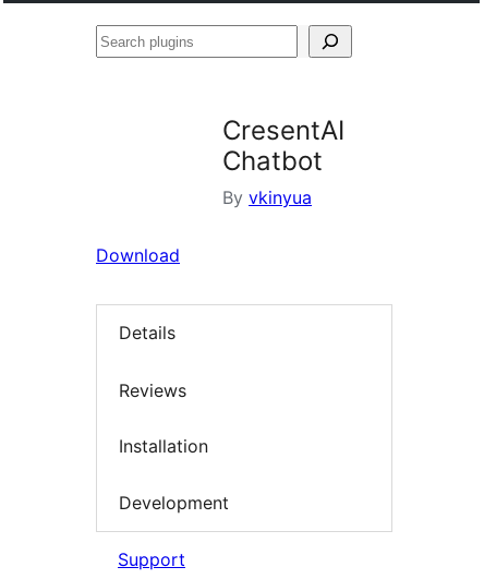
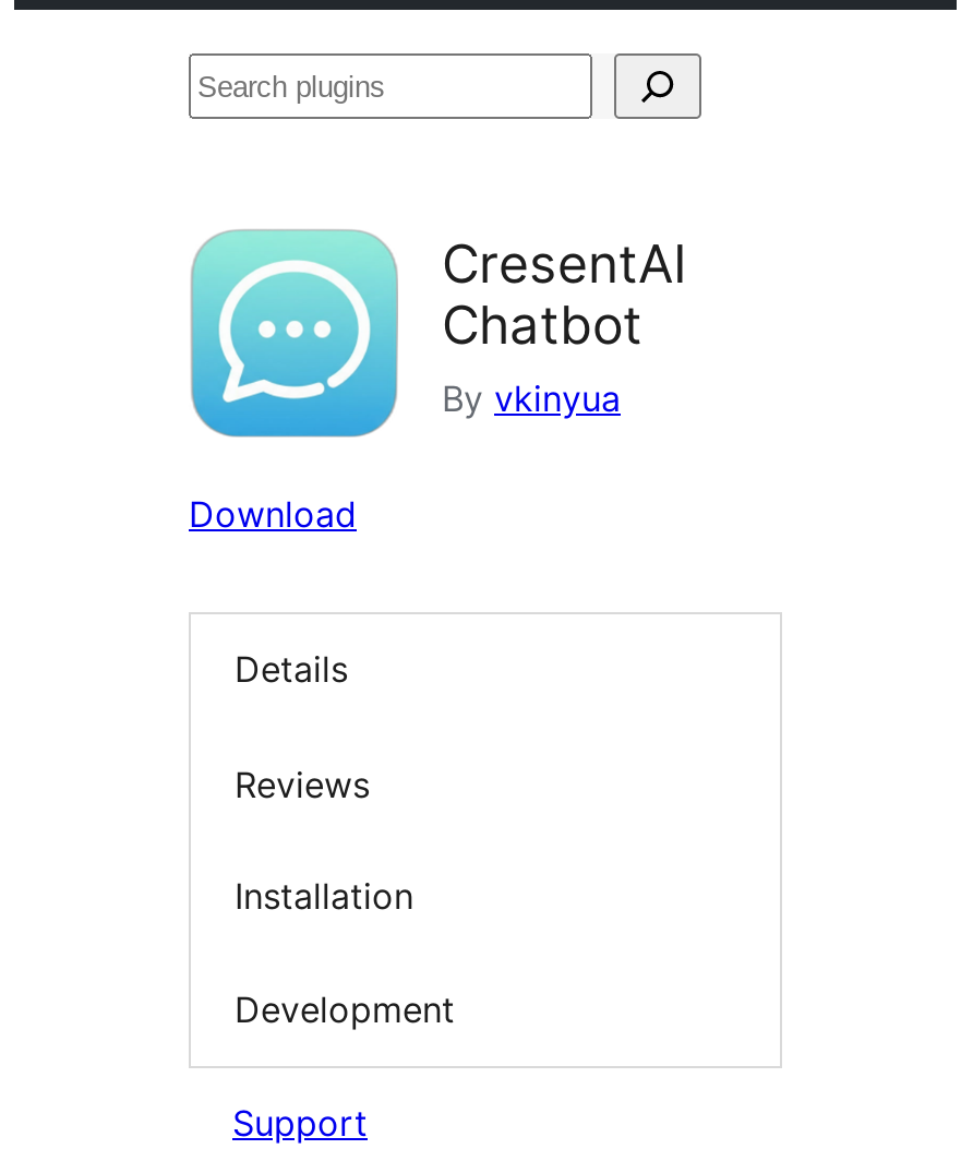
+ [image]
